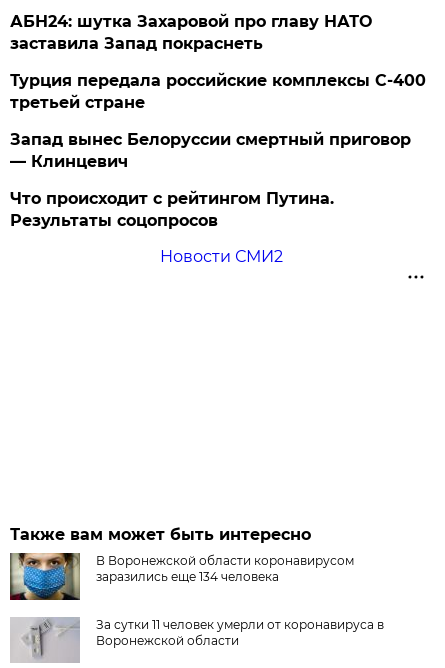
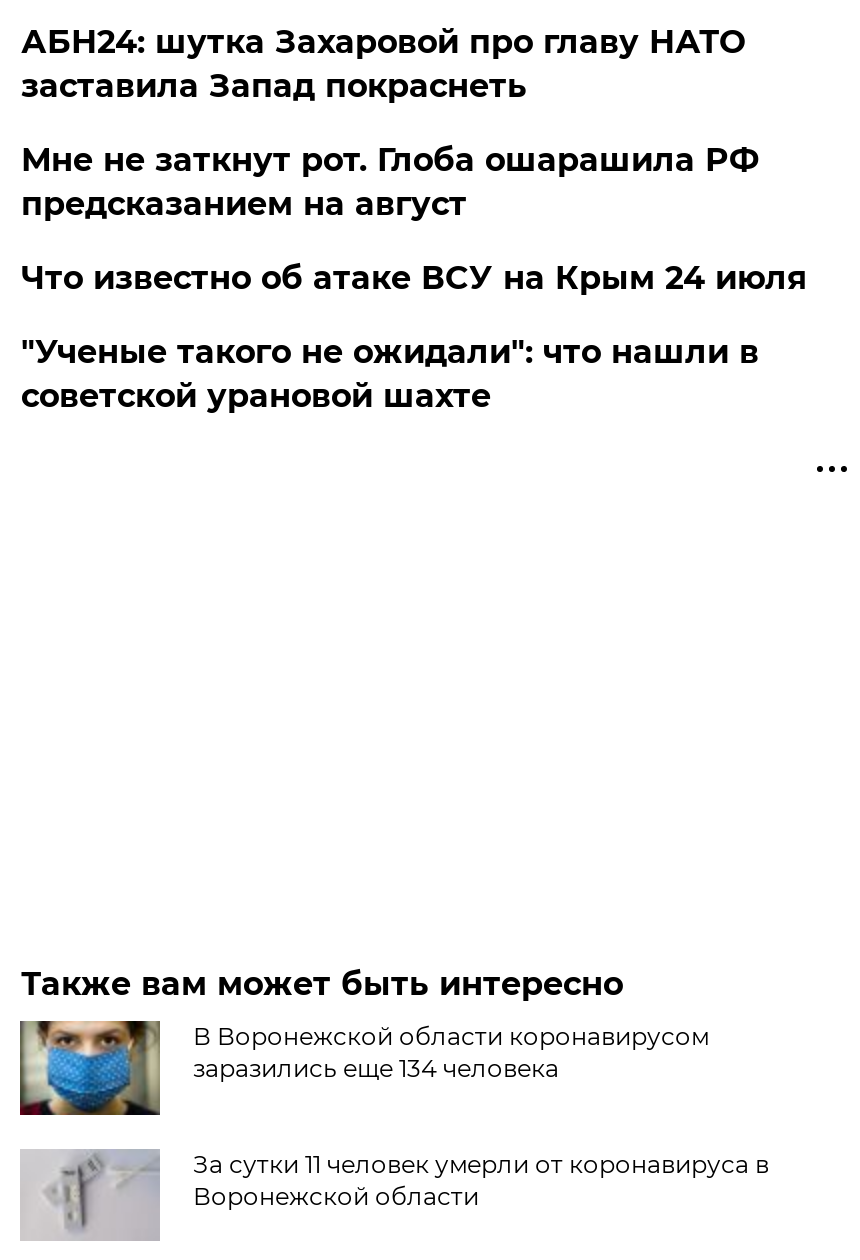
- Турция передала российские комплексы С-400
- третьей стране
- Запад вынес Белоруссии смертный приговор
- — Клинцевич
- Что происходит с рейтингом Путина.
- Результаты соцопросов
- Новости СМИ2
+ Мне не заткнут рот. Глоба ошарашила РФ
+ предсказанием на август
+ Что известно об атаке ВСУ на Крым 24 июля
+ "Ученые такого не ожидали": что нашли в
+ советской урановой шахте
